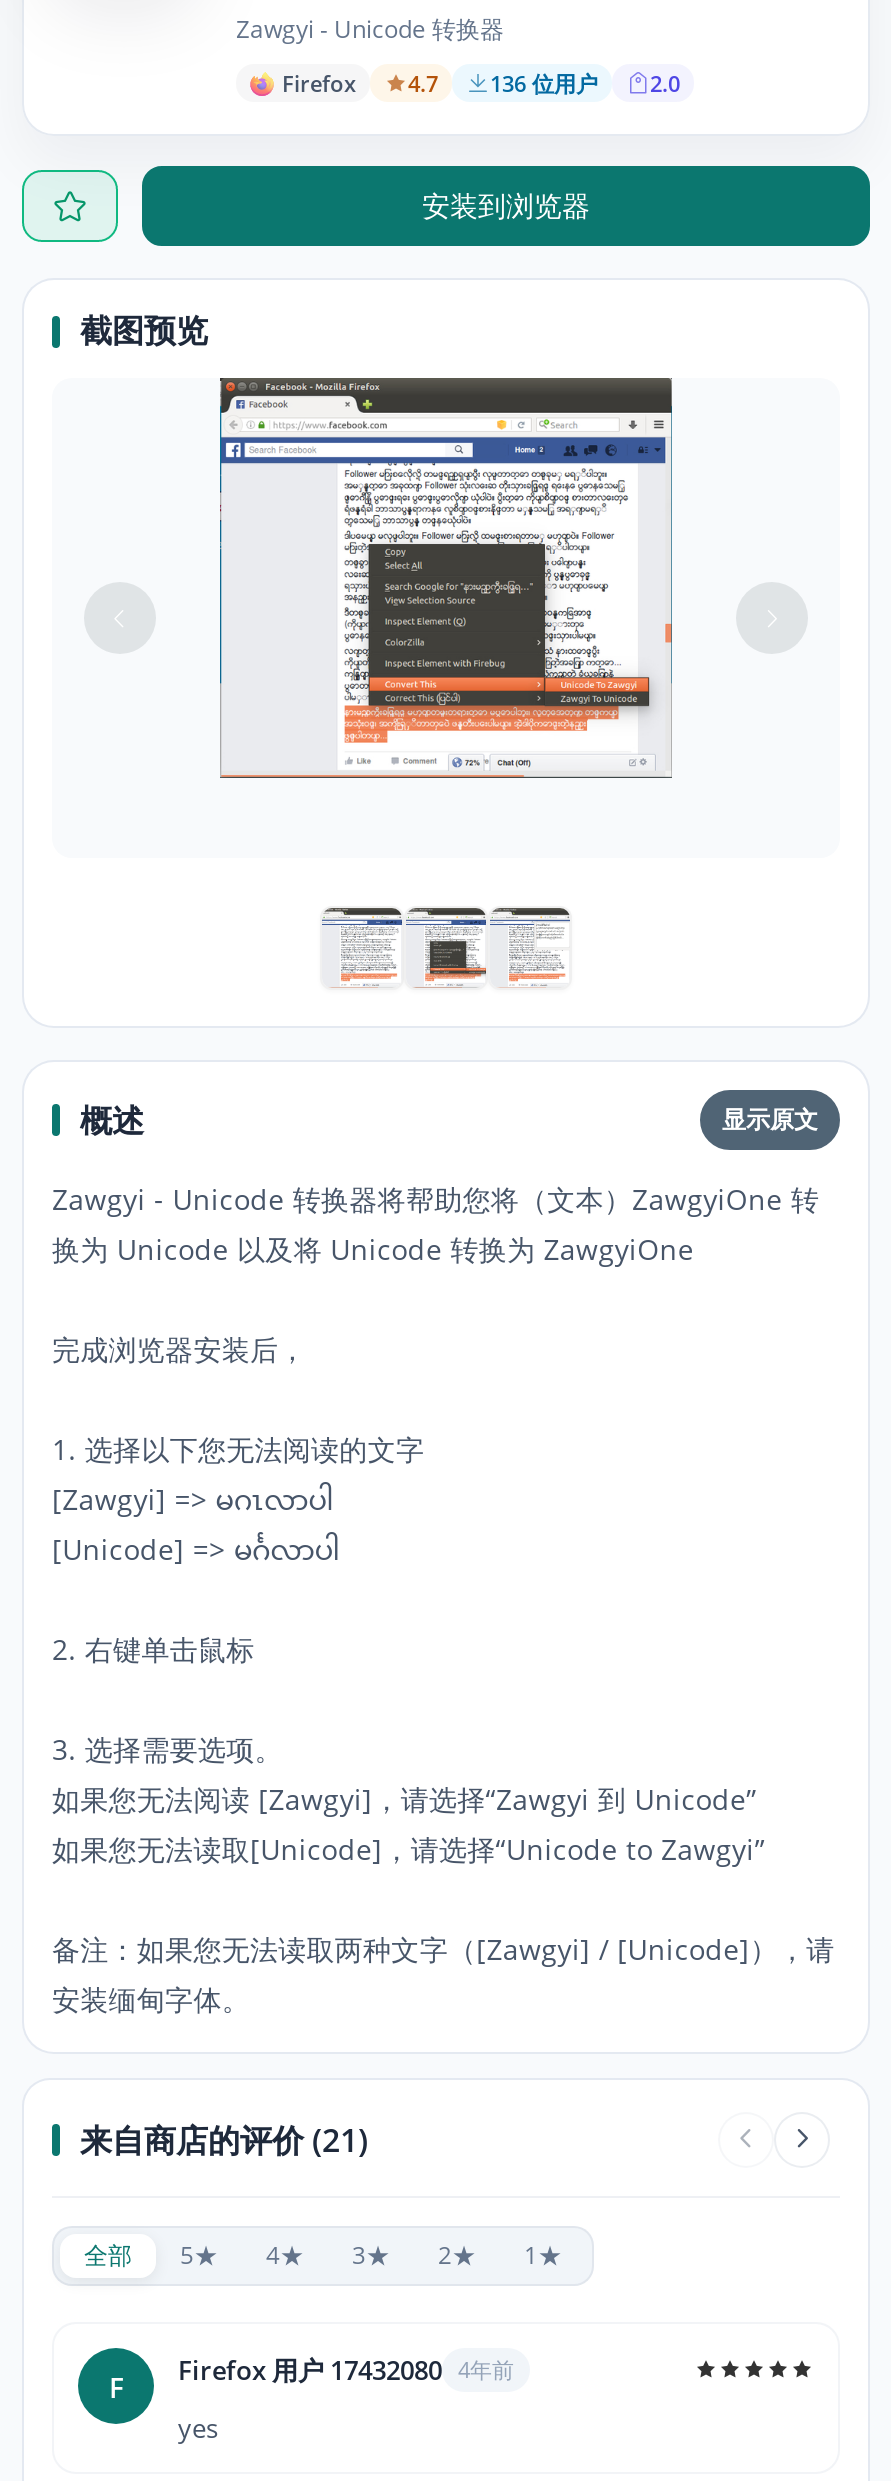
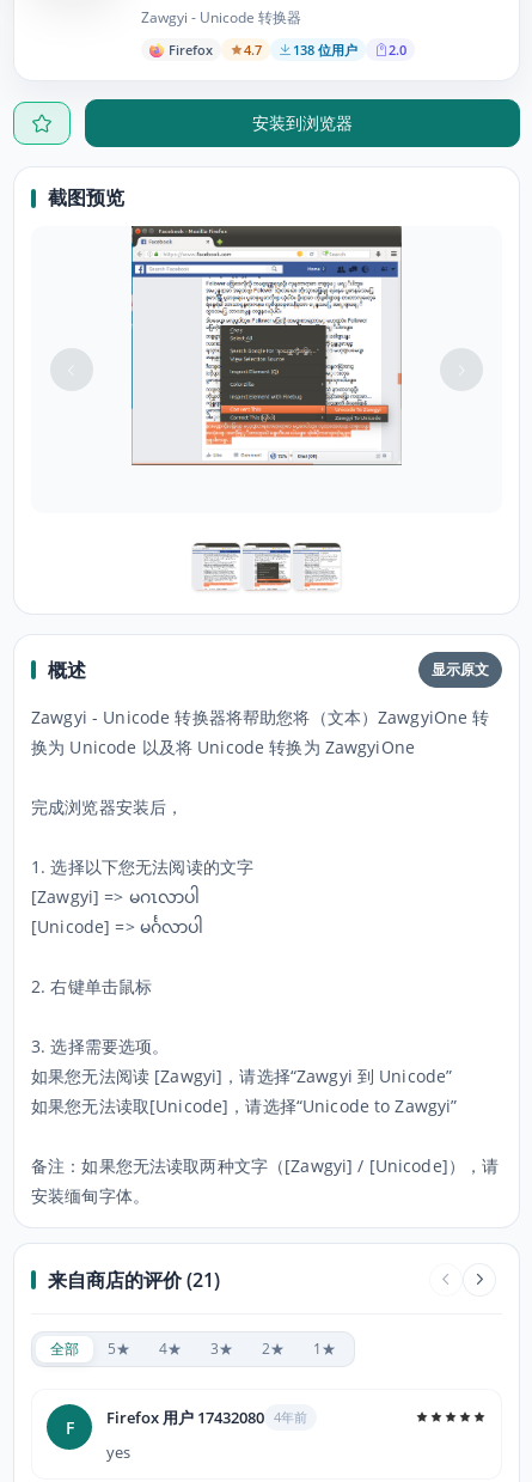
- Firefox 4.7 136 位用户 2.0
+ Firefox 4.7 138 位用户 2.0
